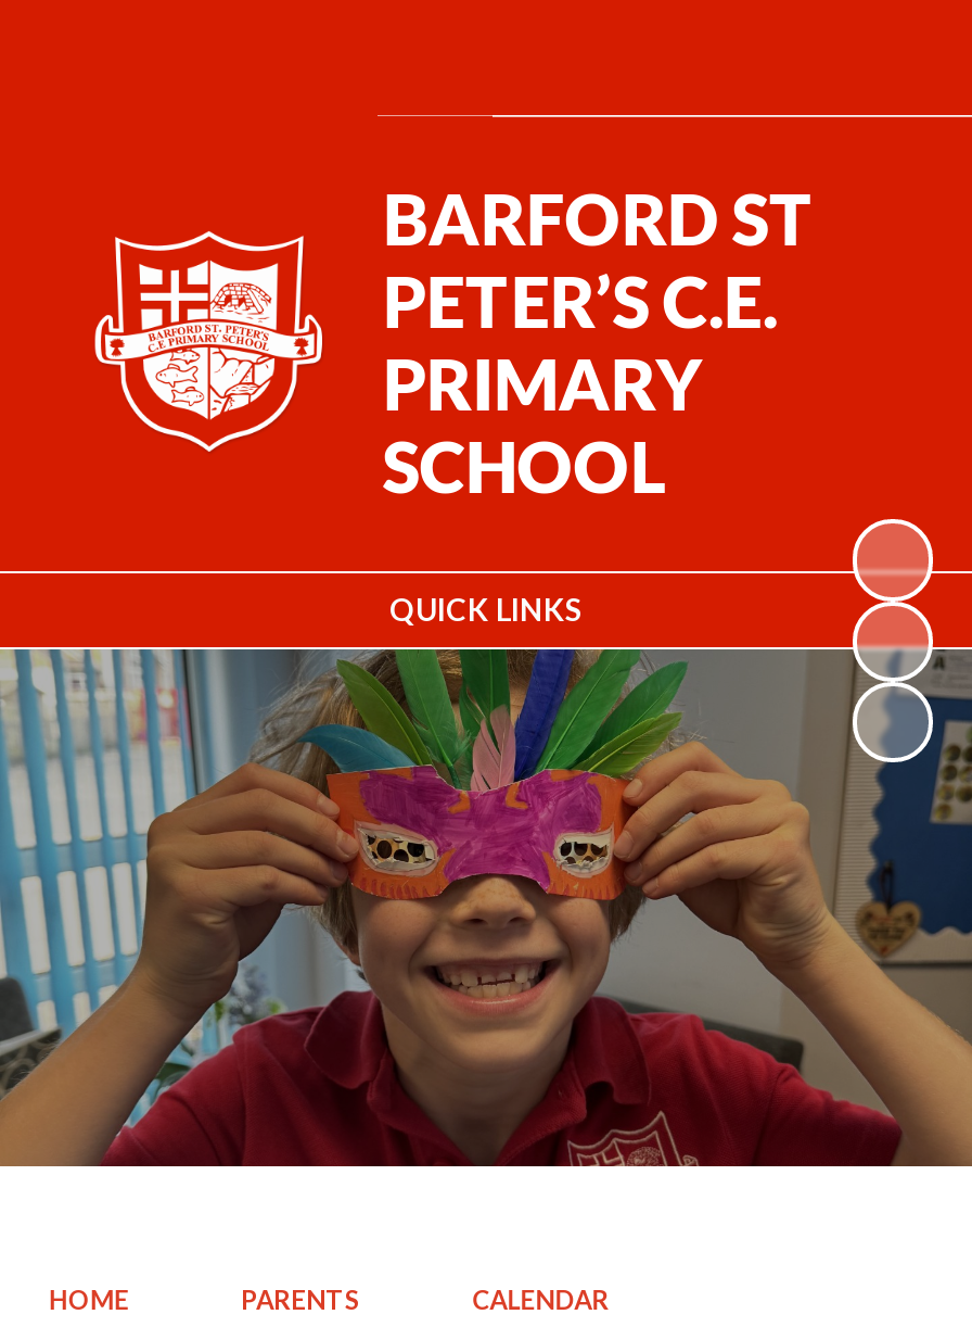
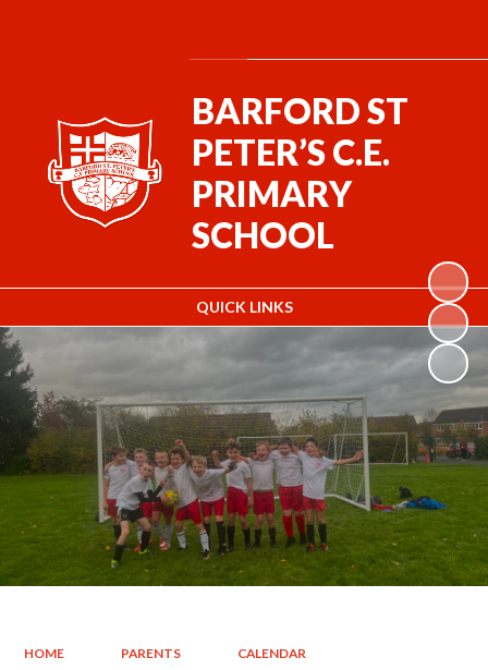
- [image]
+ [image]
